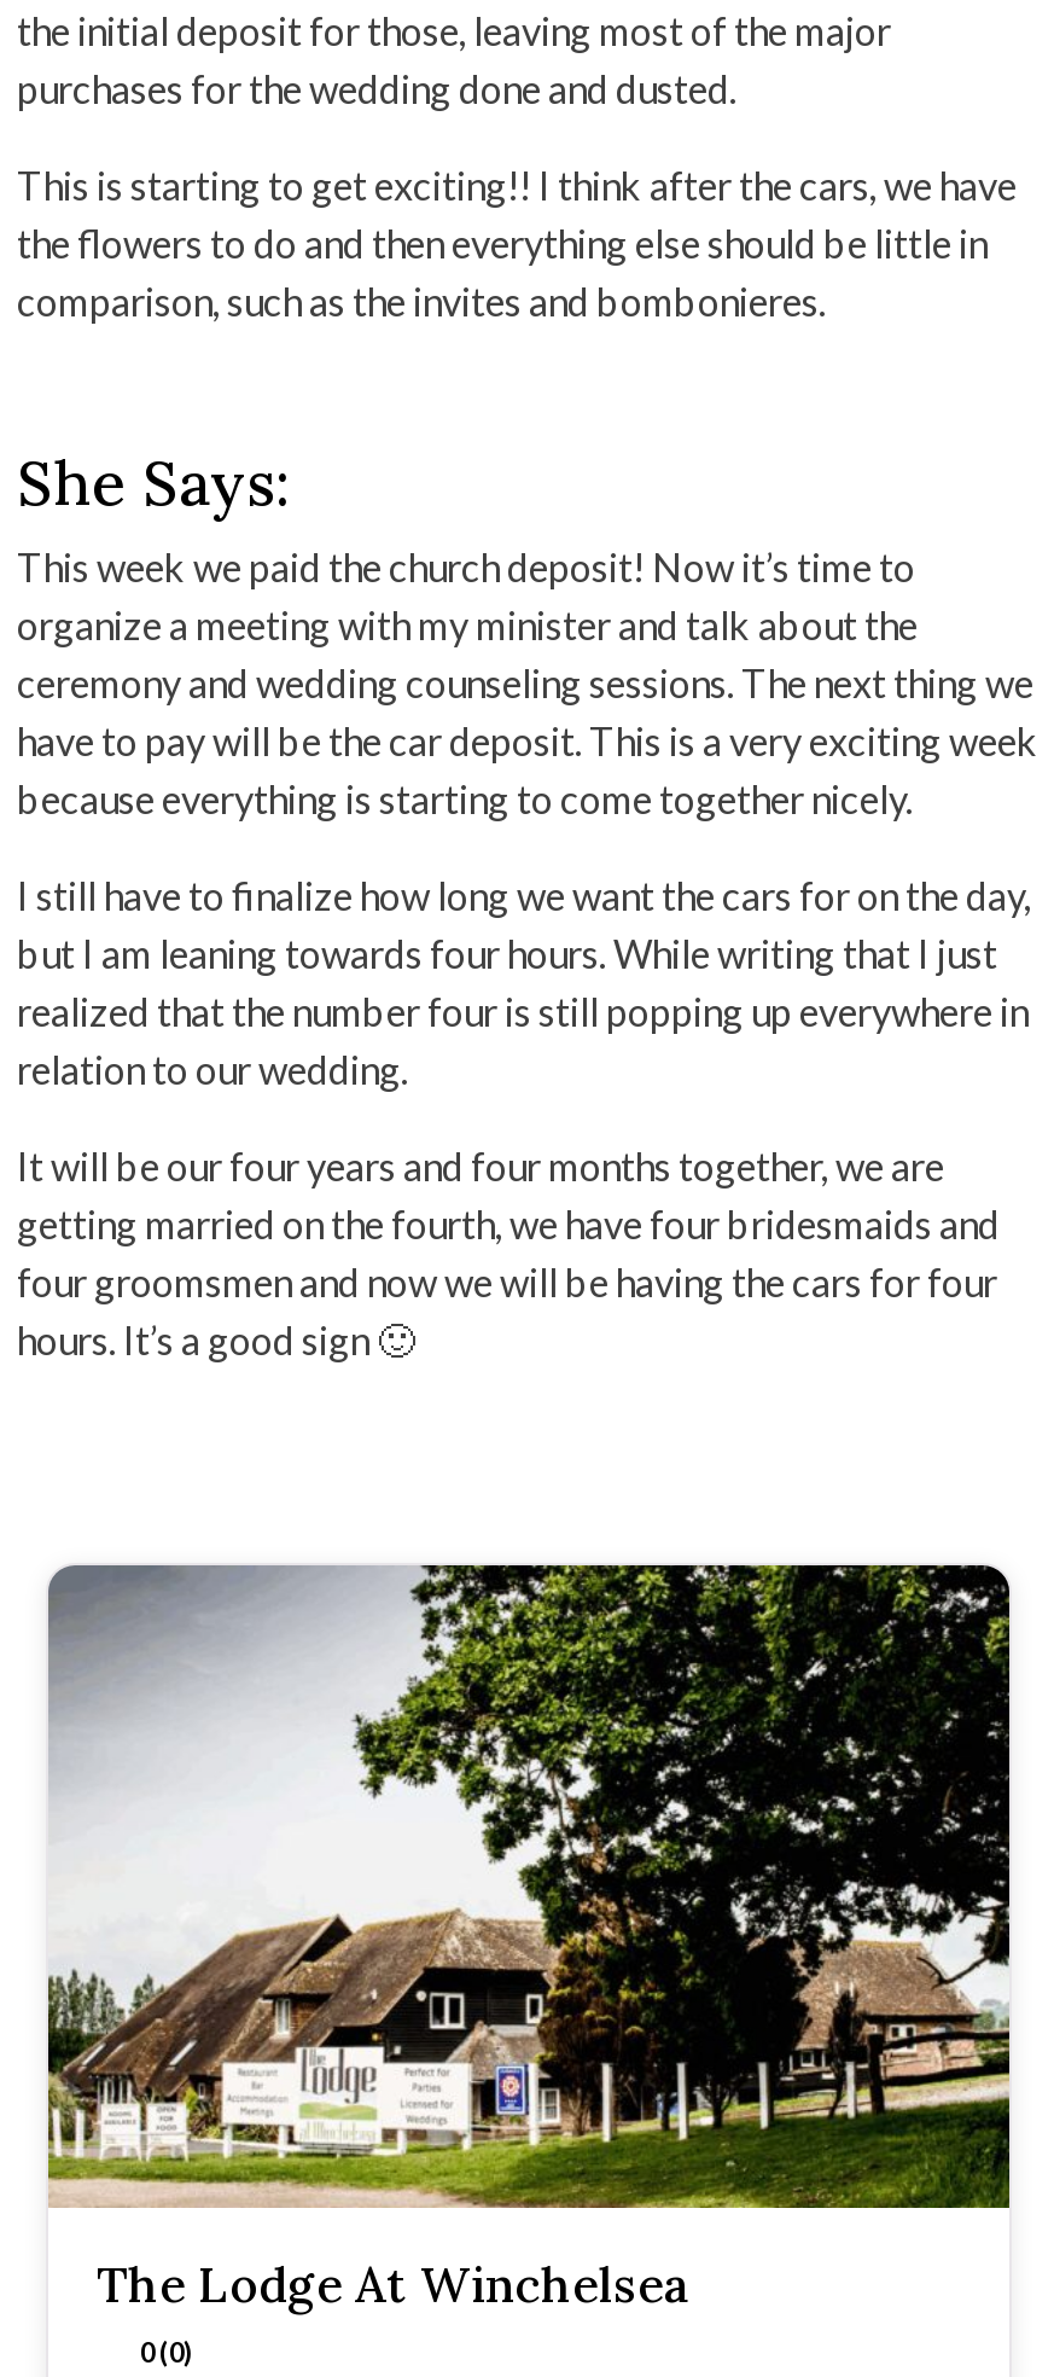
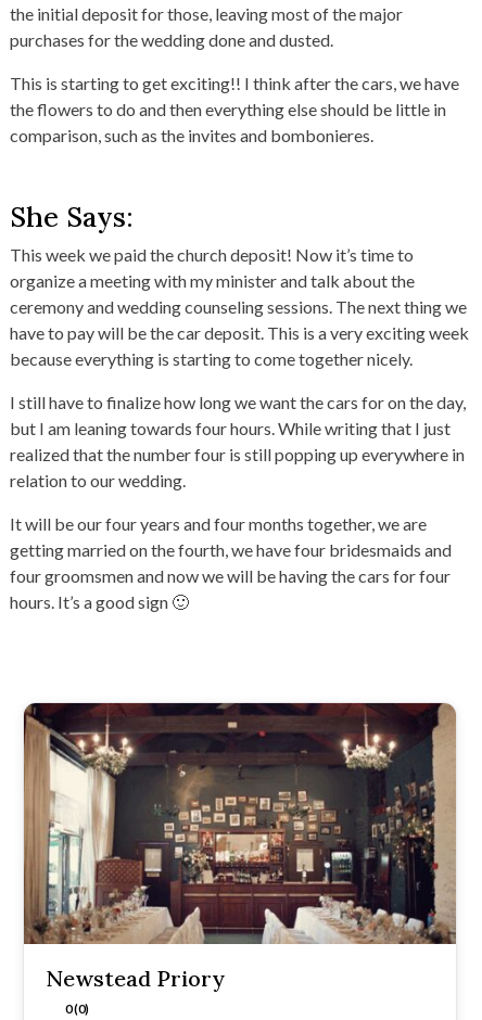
- [image]
- The Lodge At Winchelsea
+ [image]
+ Newstead Priory
